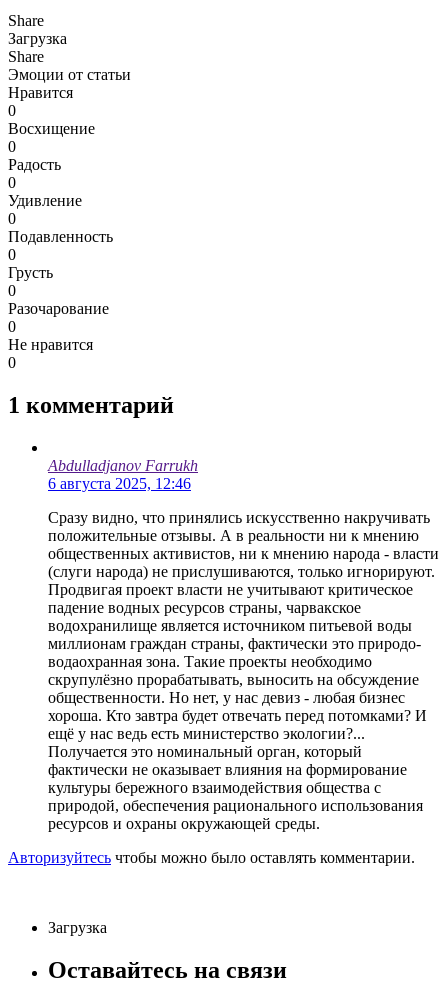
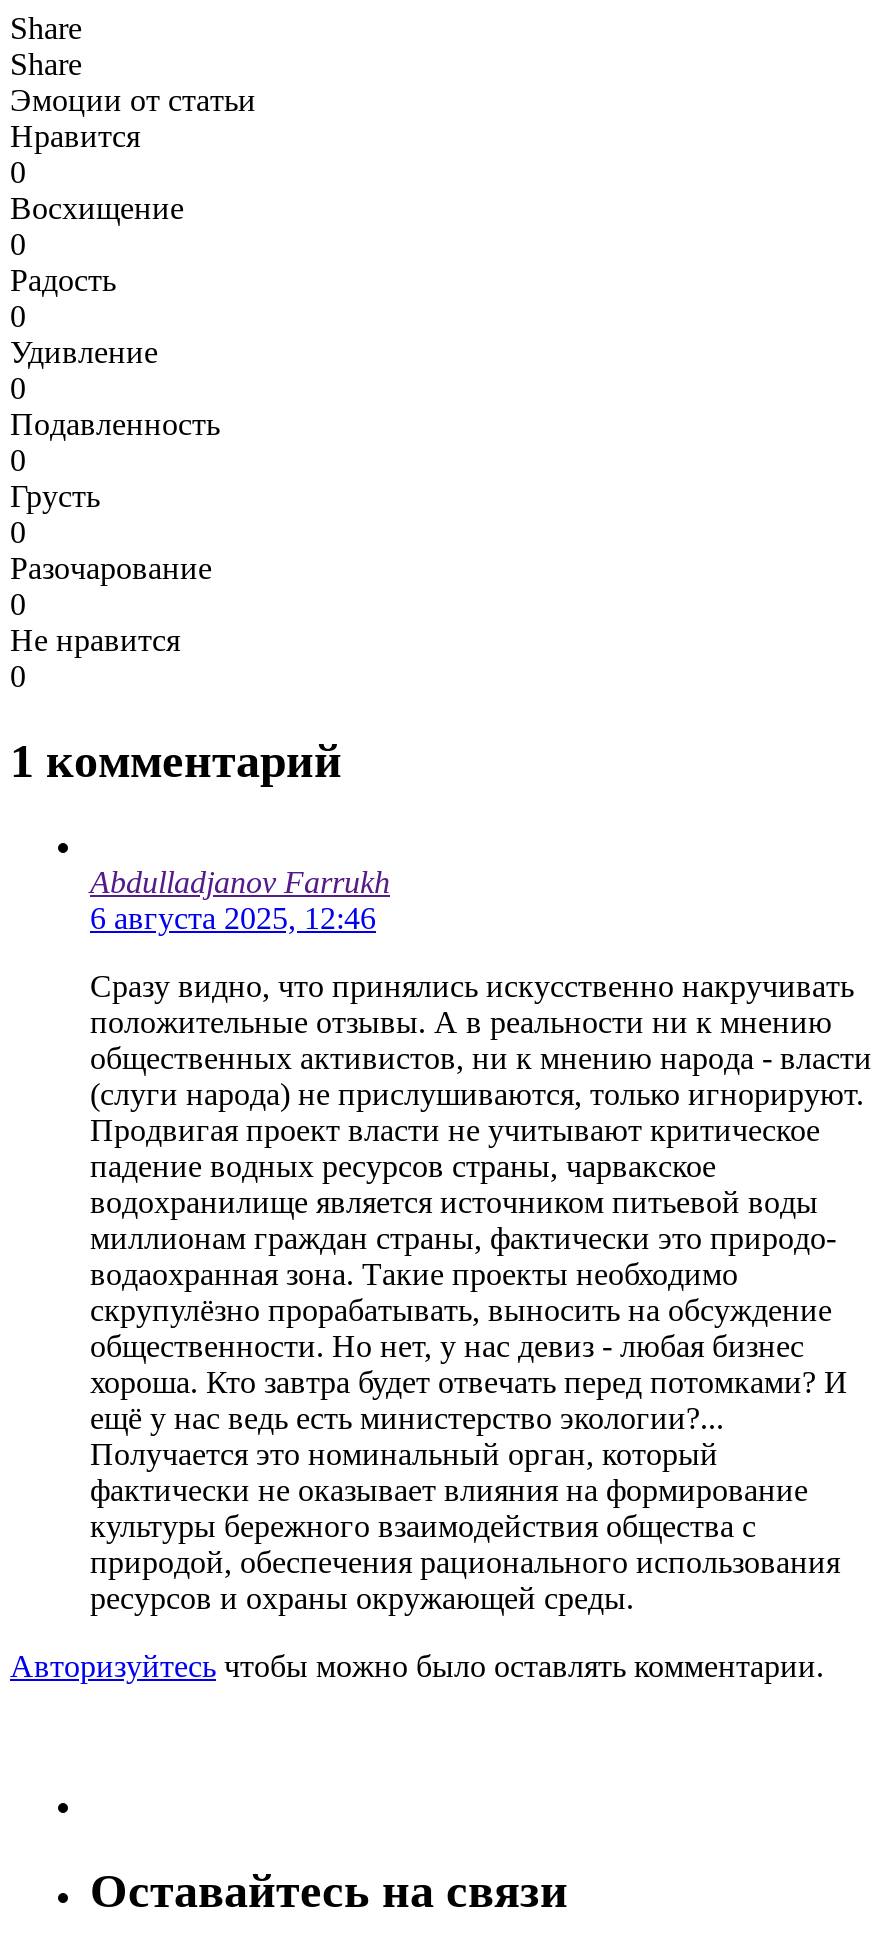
- Загрузка

- Загрузка
